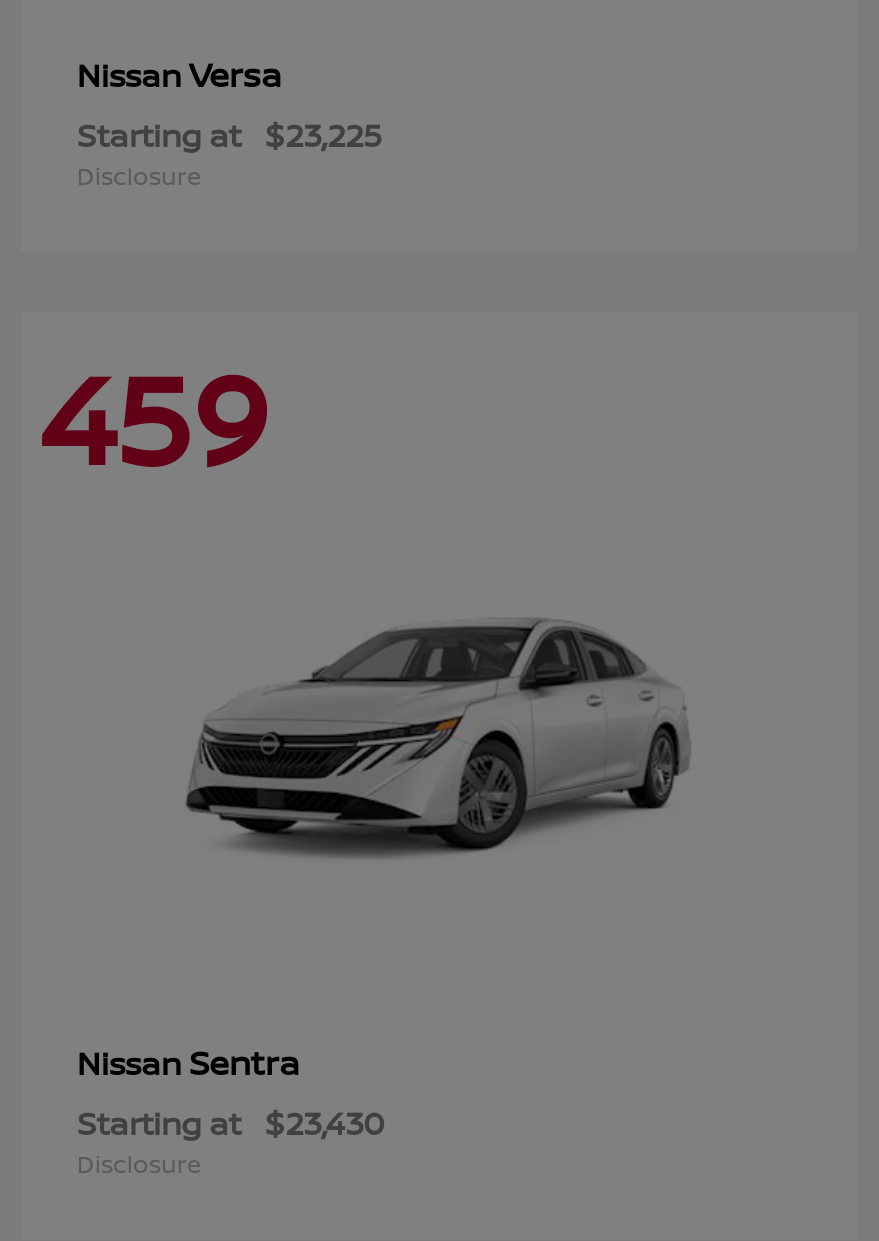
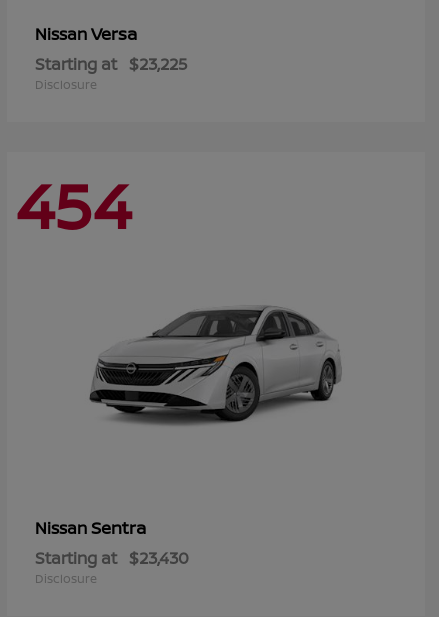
- 459
+ 454
